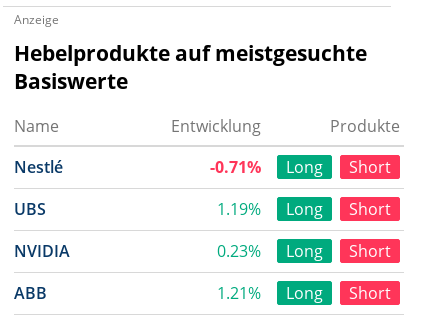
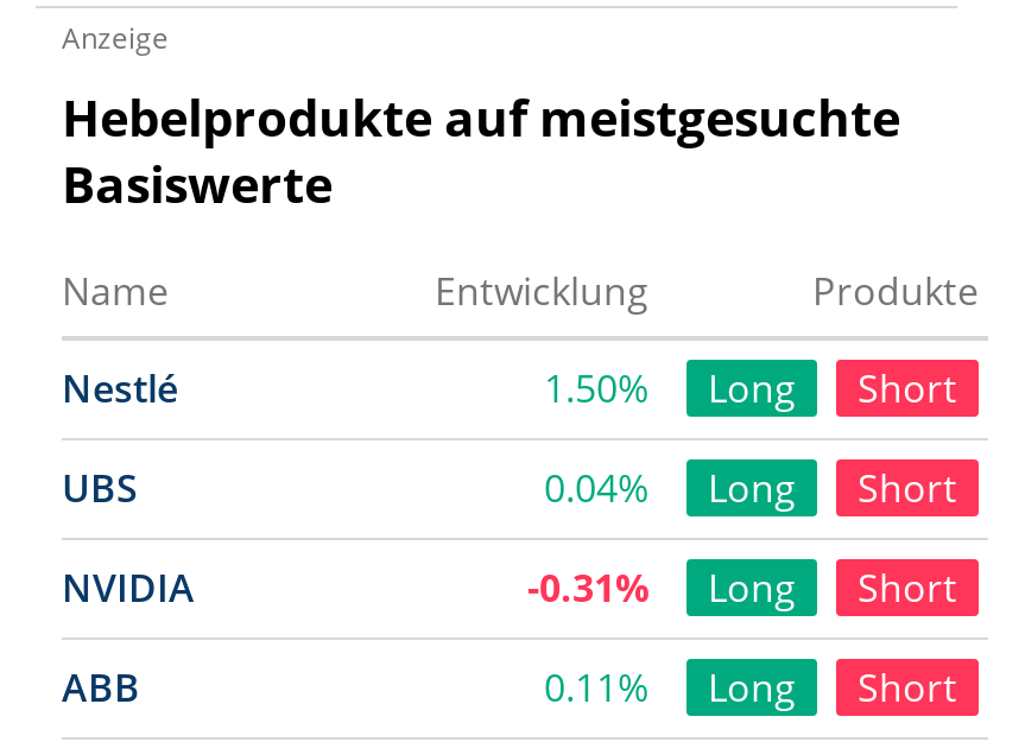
- -0.71% Long Short
+ 1.50% Long Short

- 1.19% Long Short
+ 0.04% Long Short

- 0.23% Long Short
+ -0.31% Long Short

- 1.21% Long Short
+ 0.11% Long Short
